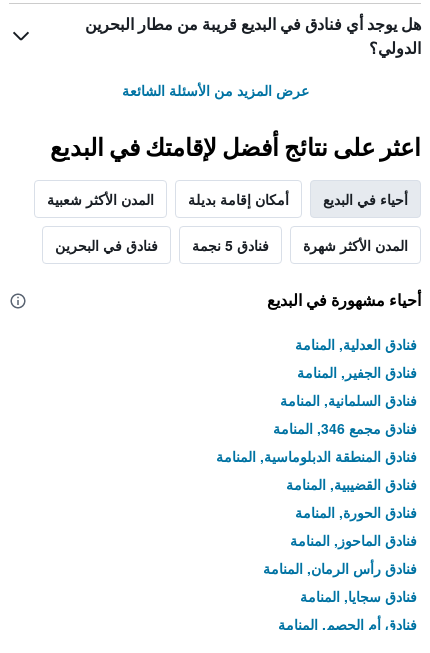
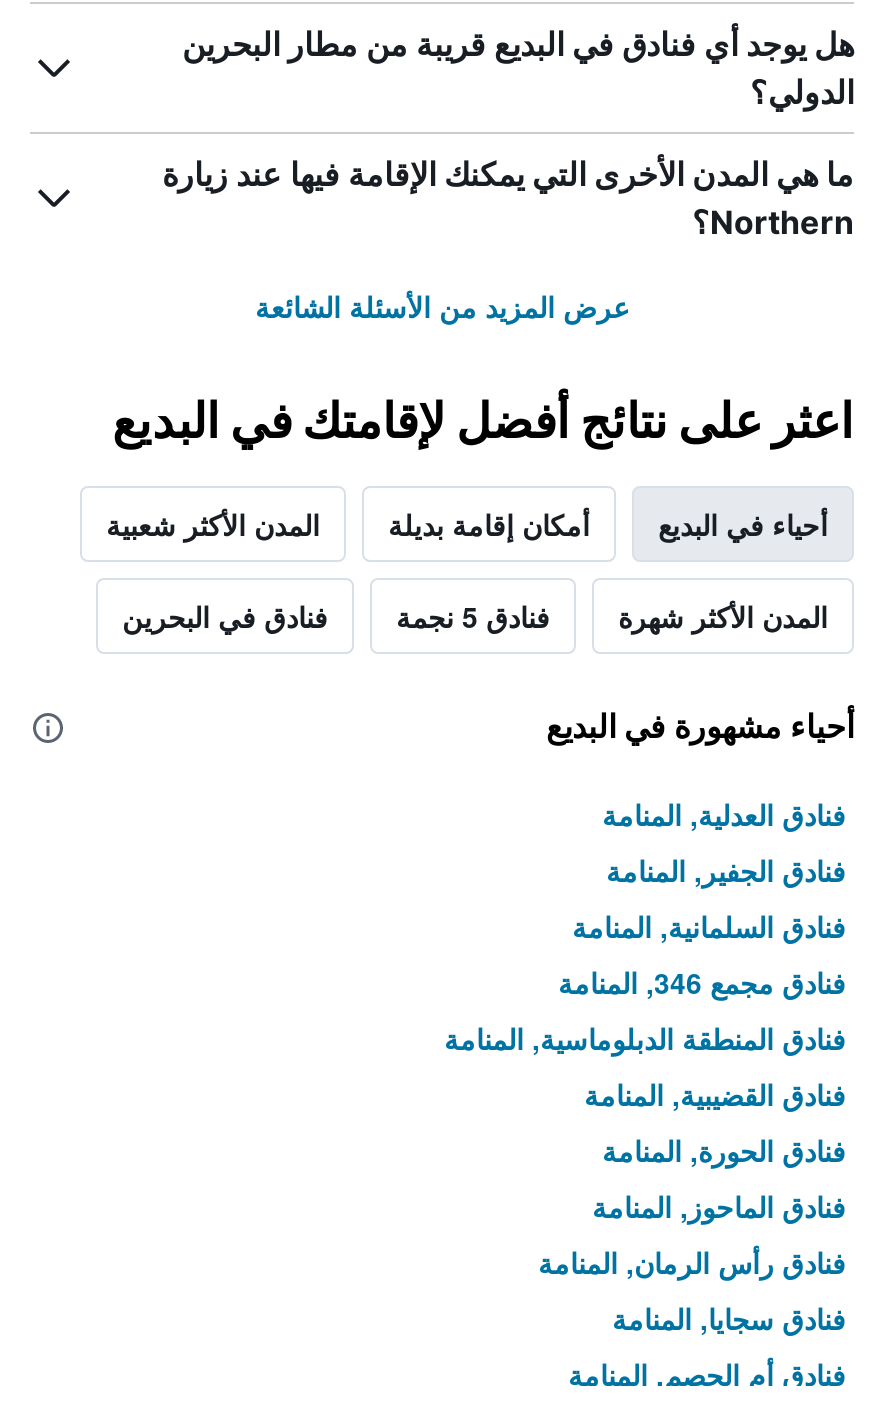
+ ما هي المدن الأخرى التي يمكنك الإقامة فيها عند زيارة
+ Northern؟
